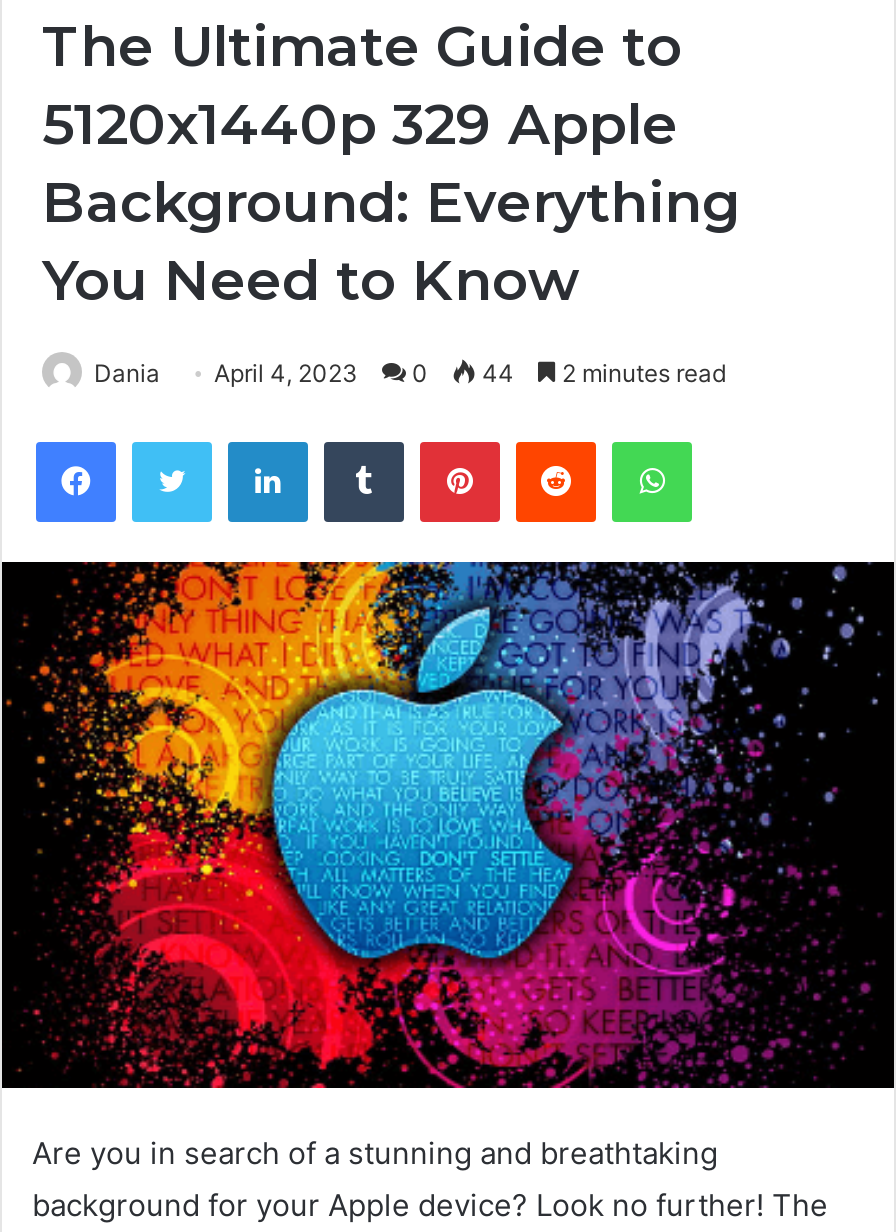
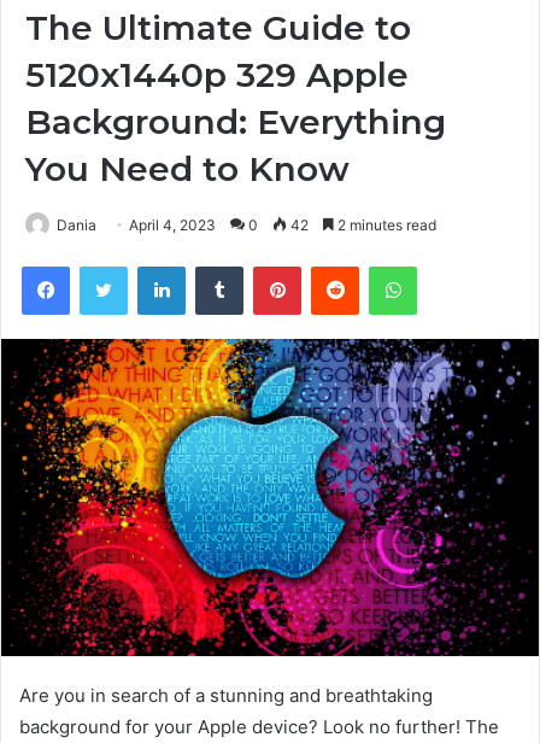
- Dania April 4, 2023 0 44 2 minutes read
+ Dania April 4, 2023 0 42 2 minutes read
